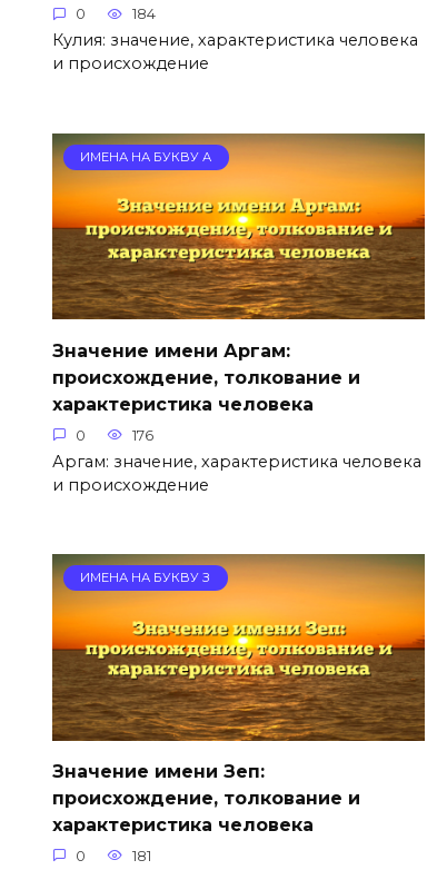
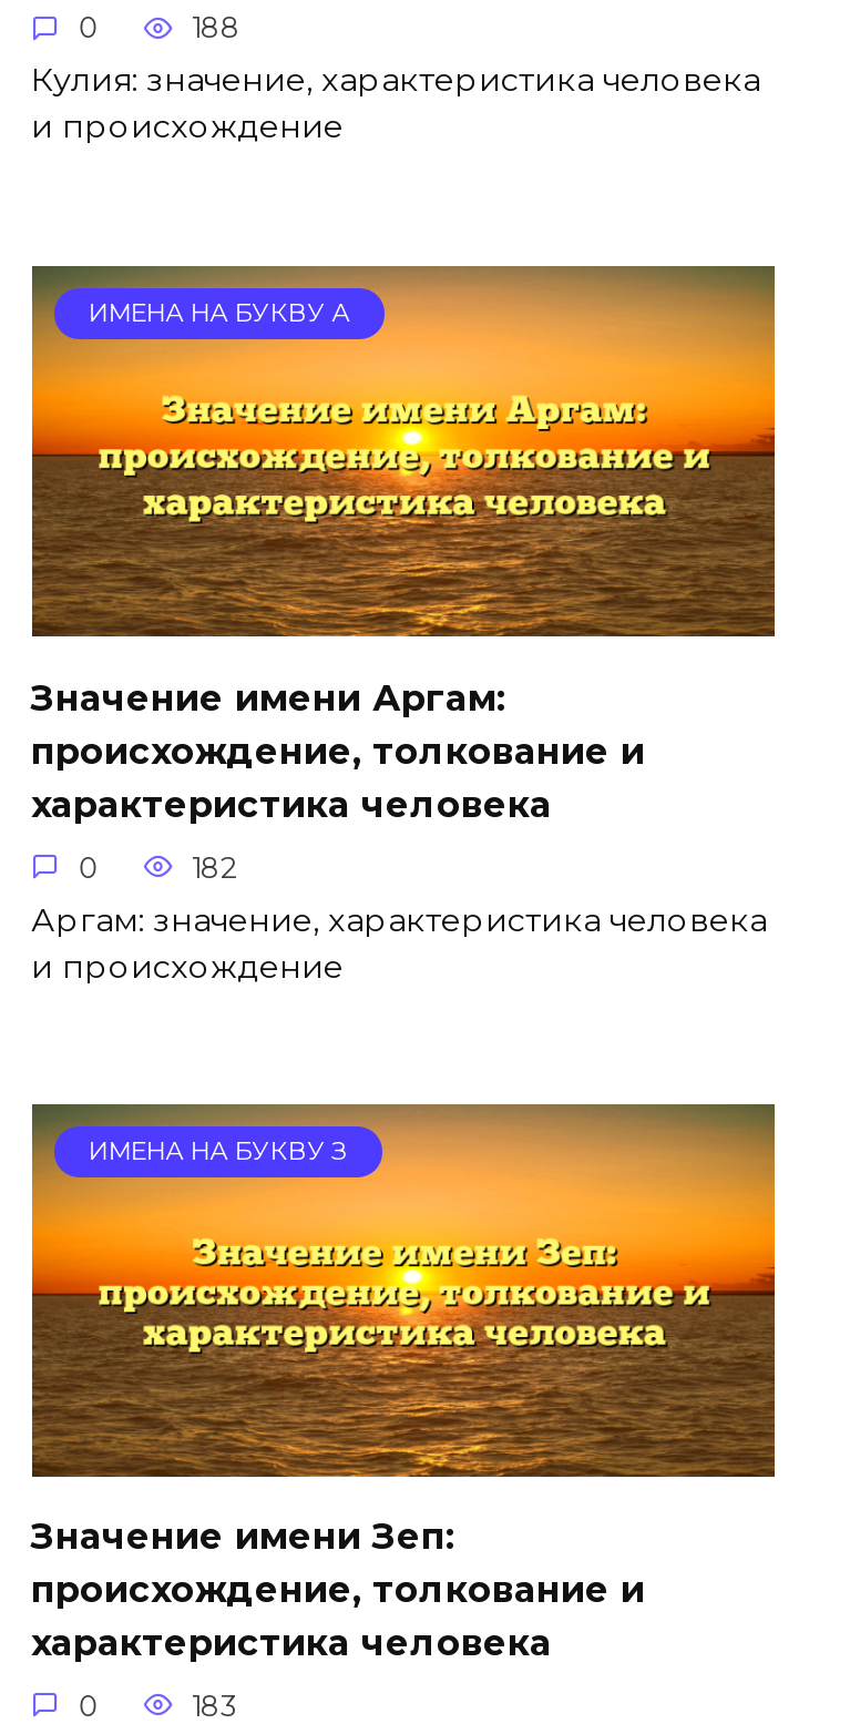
- 184
+ 188

- 176
+ 182

- 181
+ 183
